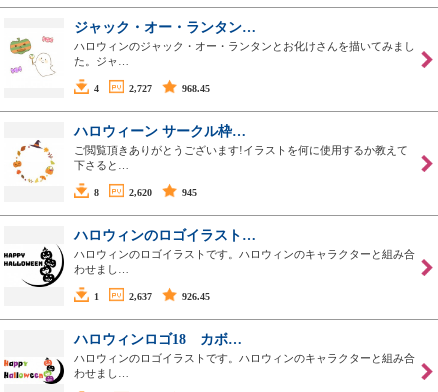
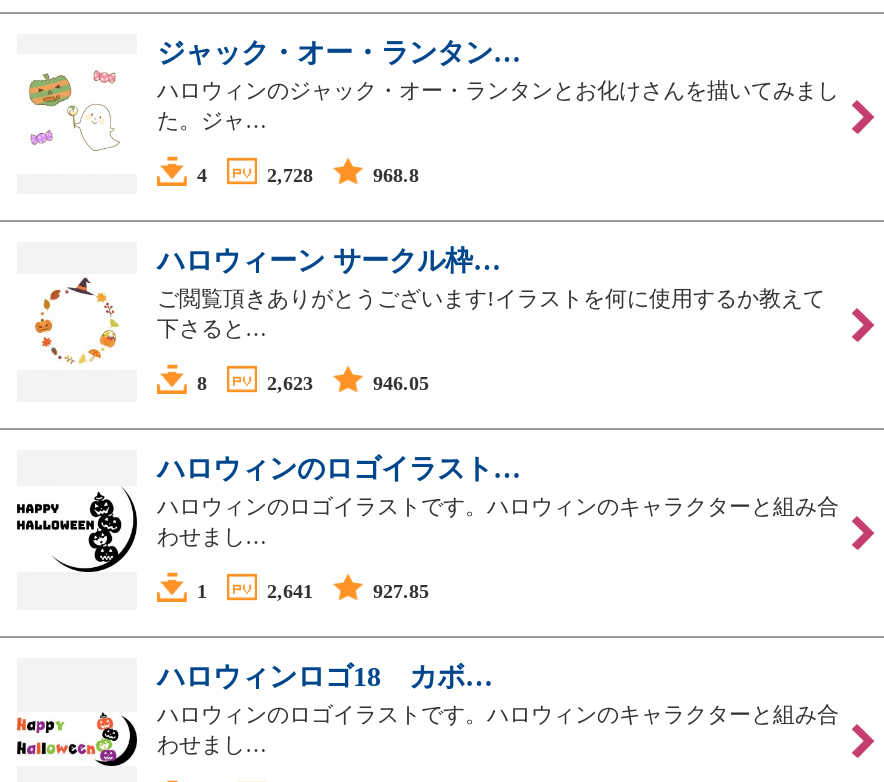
- 2,727
+ 2,728

- 968.45
+ 968.8

- 2,620
+ 2,623

- 945
+ 946.05

- 2,637
+ 2,641

- 926.45
+ 927.85
